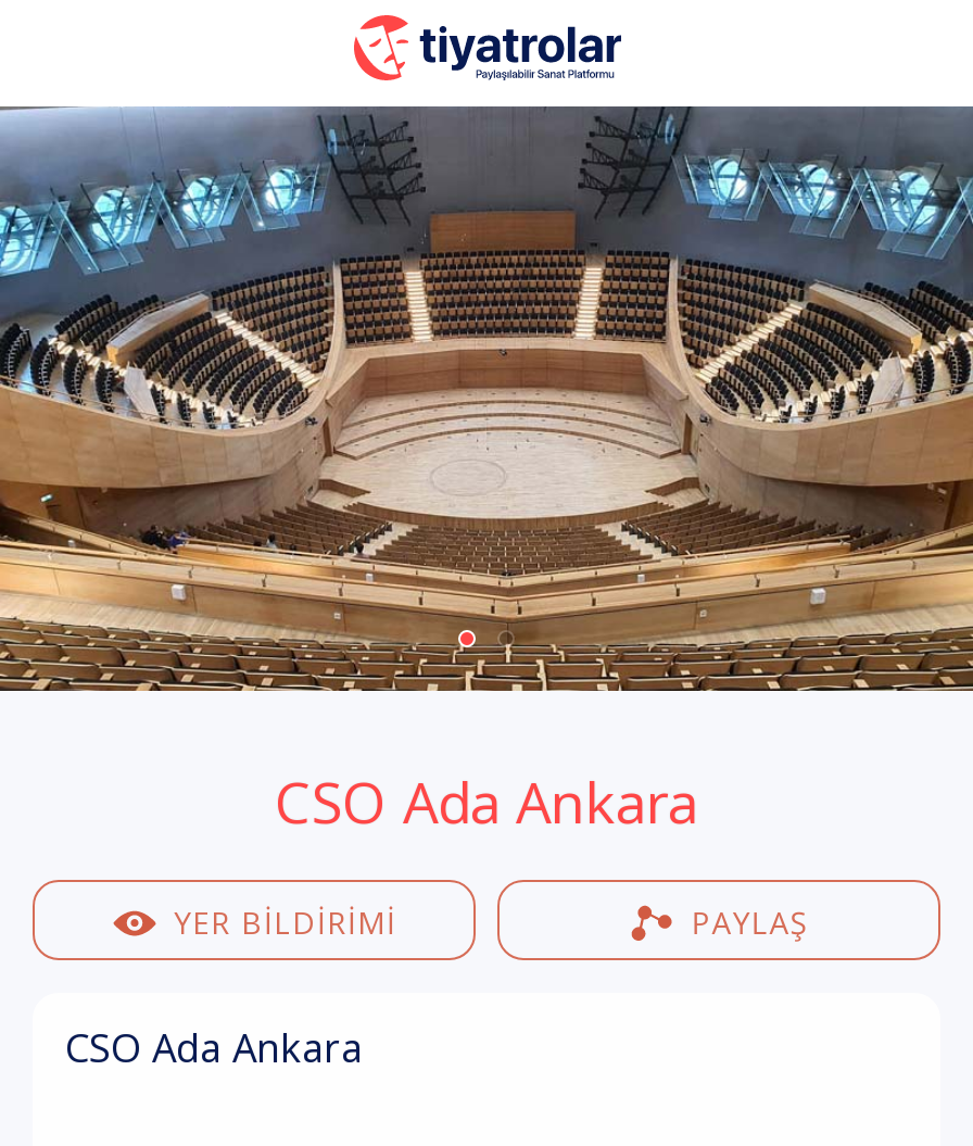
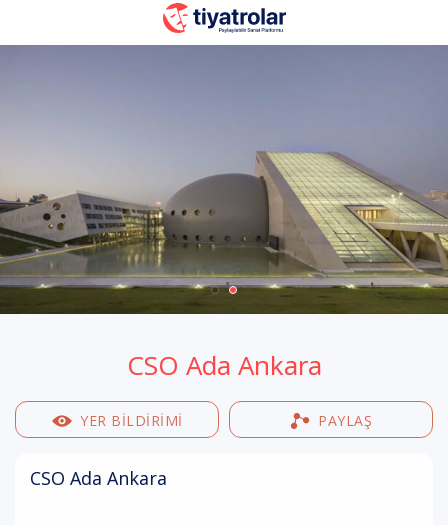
- [image]
+ [image]
